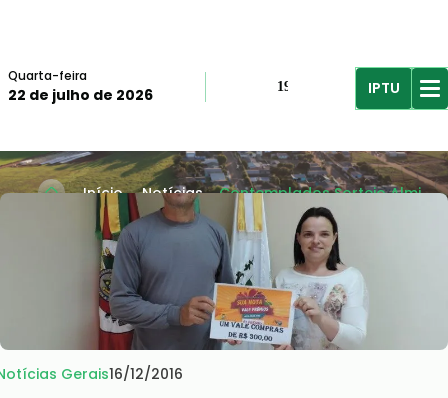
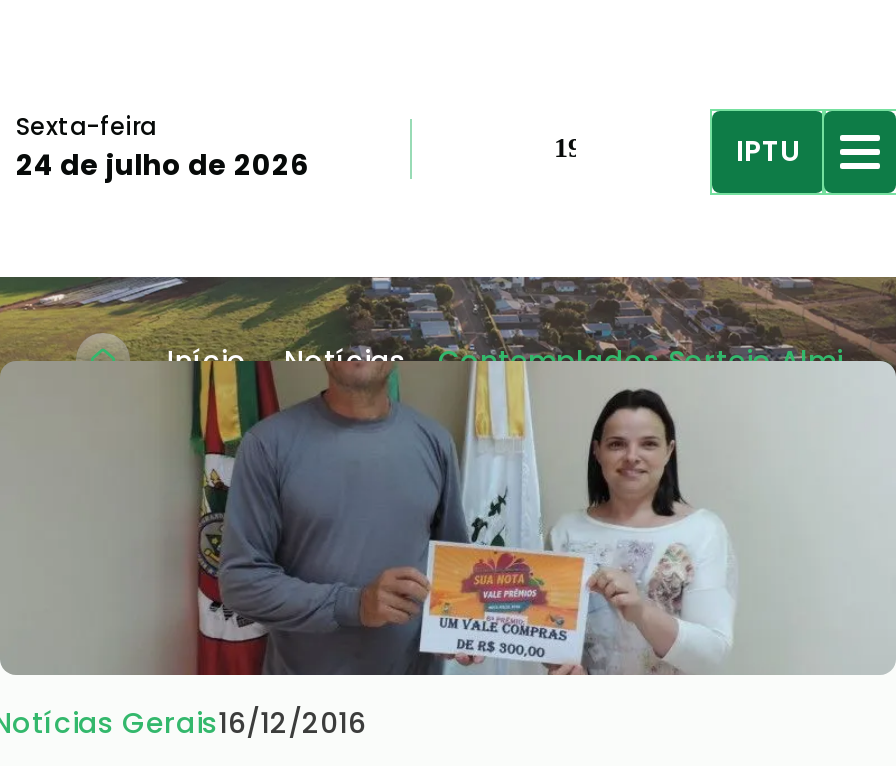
- Quarta-feira
- 22 de julho de 2026
+ Sexta-feira
+ 24 de julho de 2026
